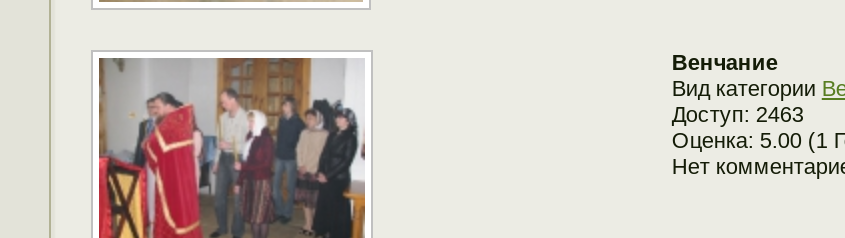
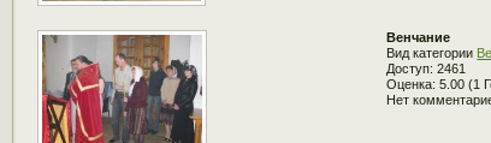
- Доступ: 2463
+ Доступ: 2461
